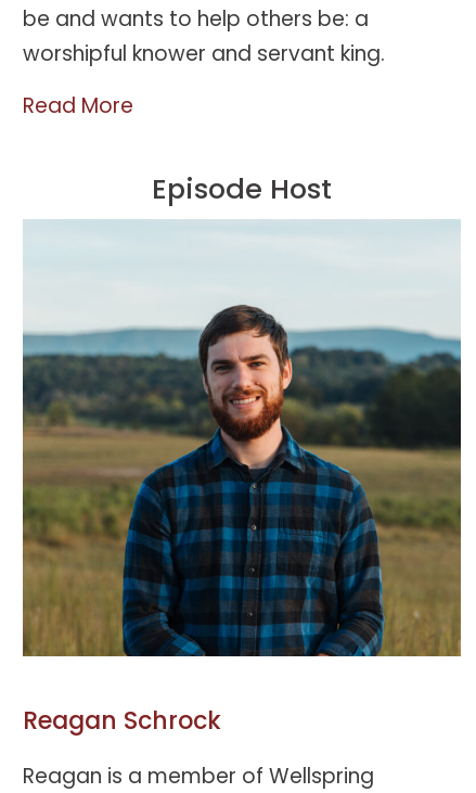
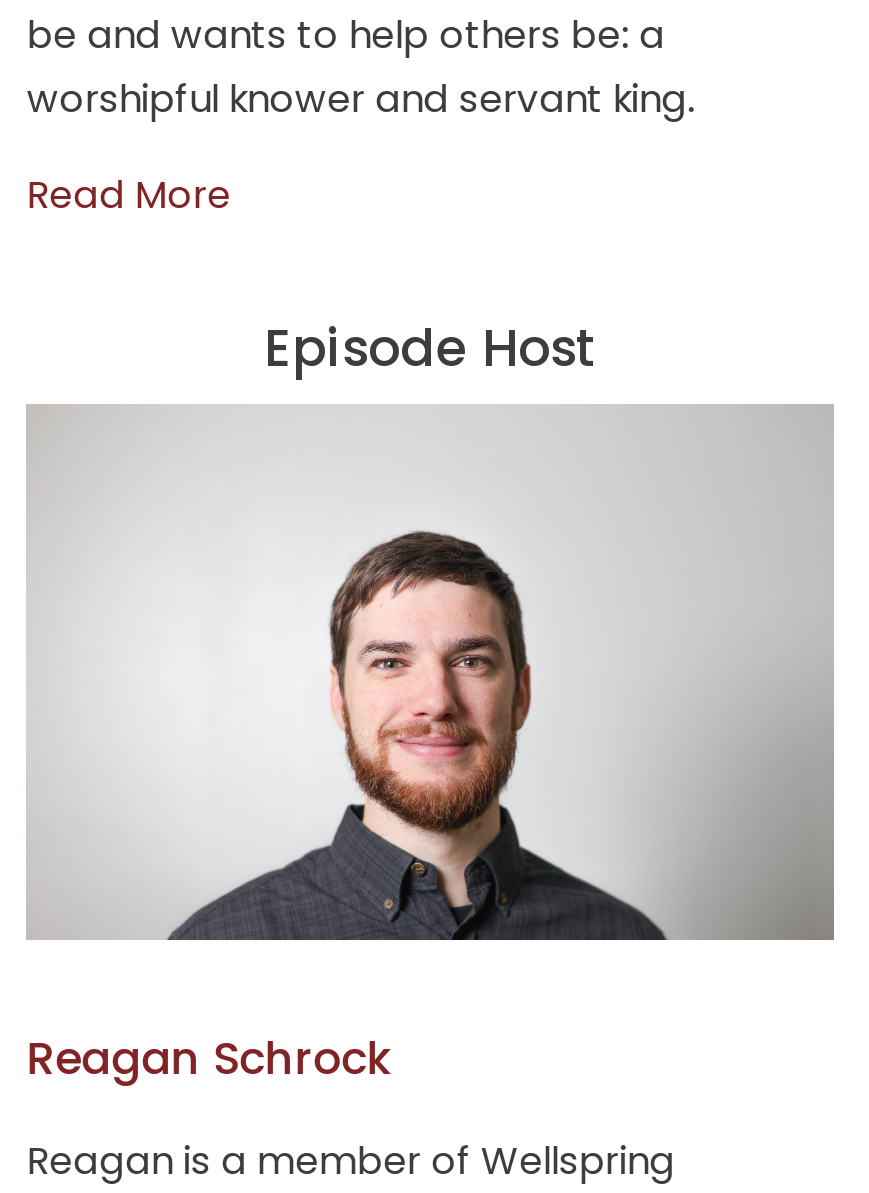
- [image]
+ [image]
